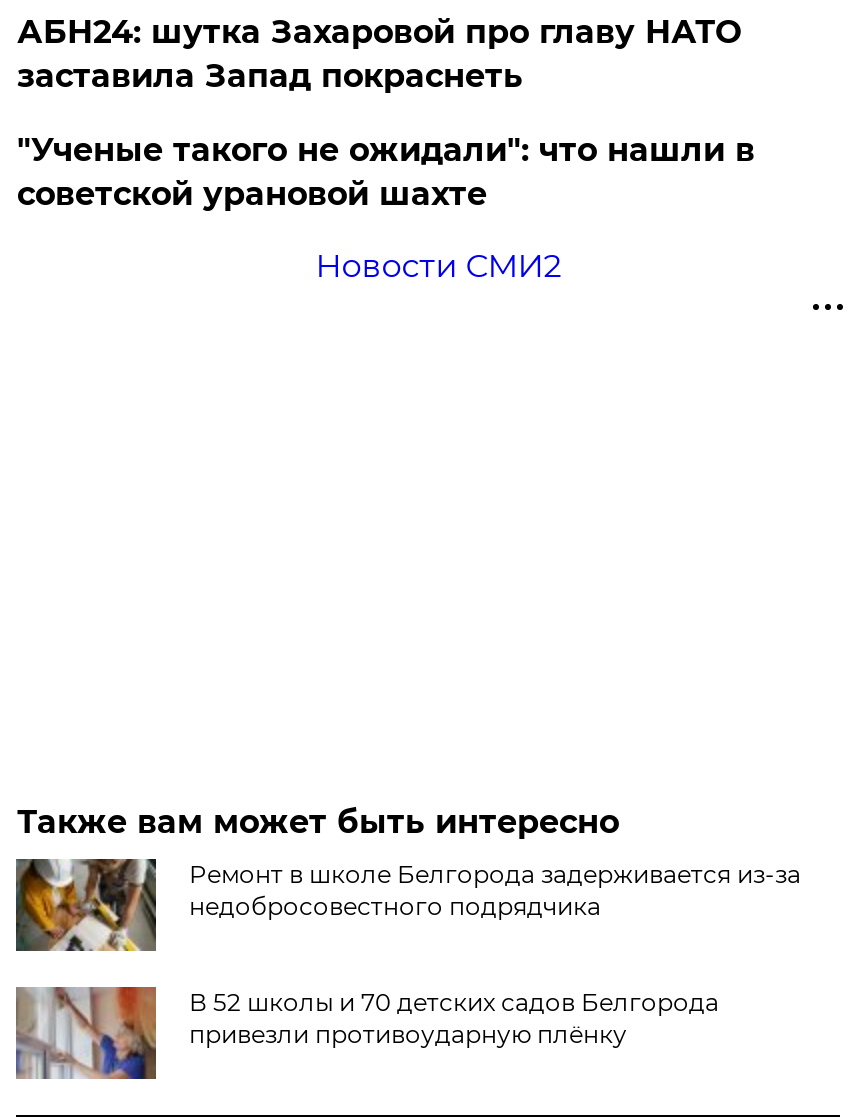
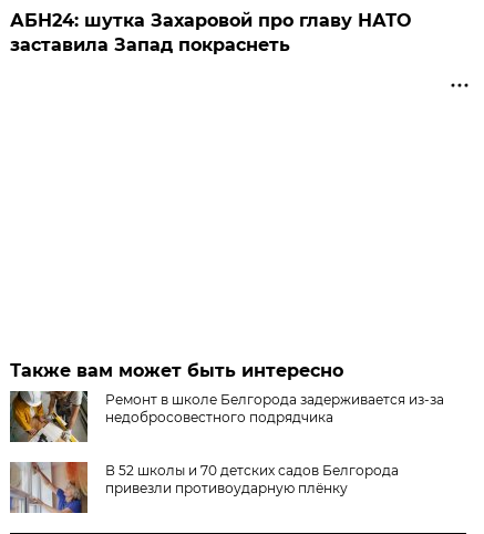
- "Ученые такого не ожидали": что нашли в
- советской урановой шахте
- Новости СМИ2
